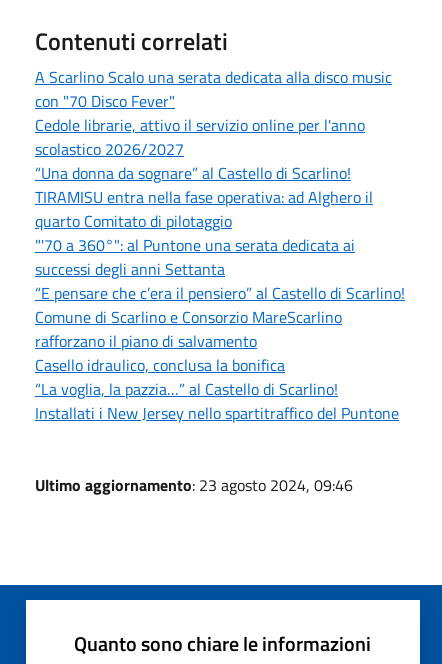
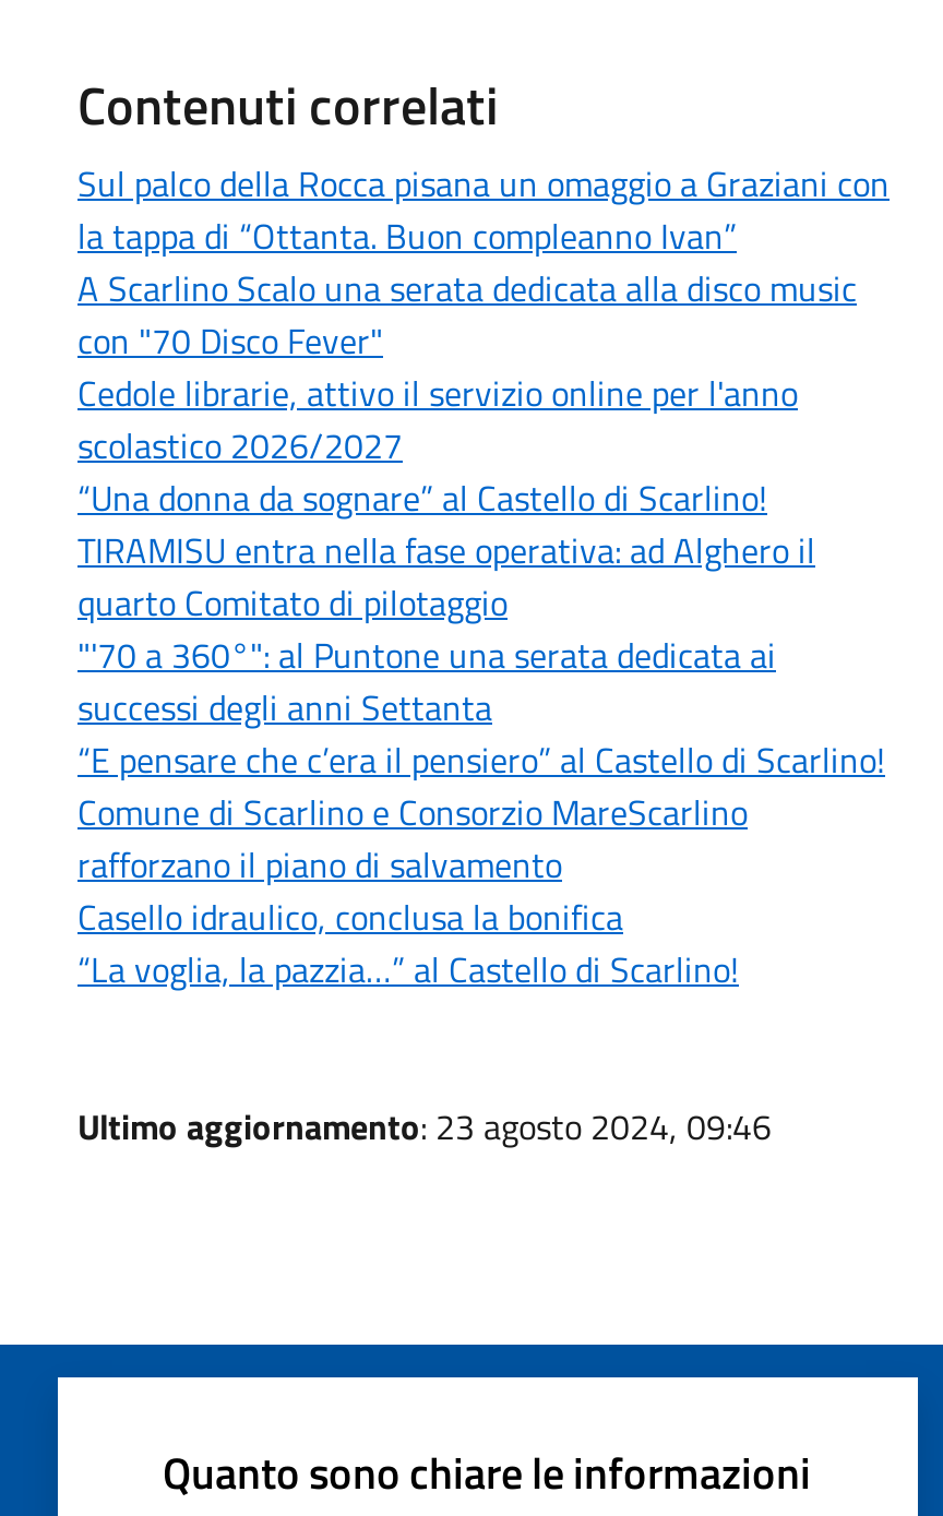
+ Sul palco della Rocca pisana un omaggio a Graziani con
+ la tappa di “Ottanta. Buon compleanno Ivan”

moved down: A Scarlino Scalo una serata dedicata alla disco music | con "70 Disco Fever" | Cedole librarie, attivo il servizio online per l'anno | ... | Casello idraulico, conclusa la bonifica | “La voglia, la pazzia…” al Castello di Scarlino!

- Installati i New Jersey nello spartitraffico del Puntone
